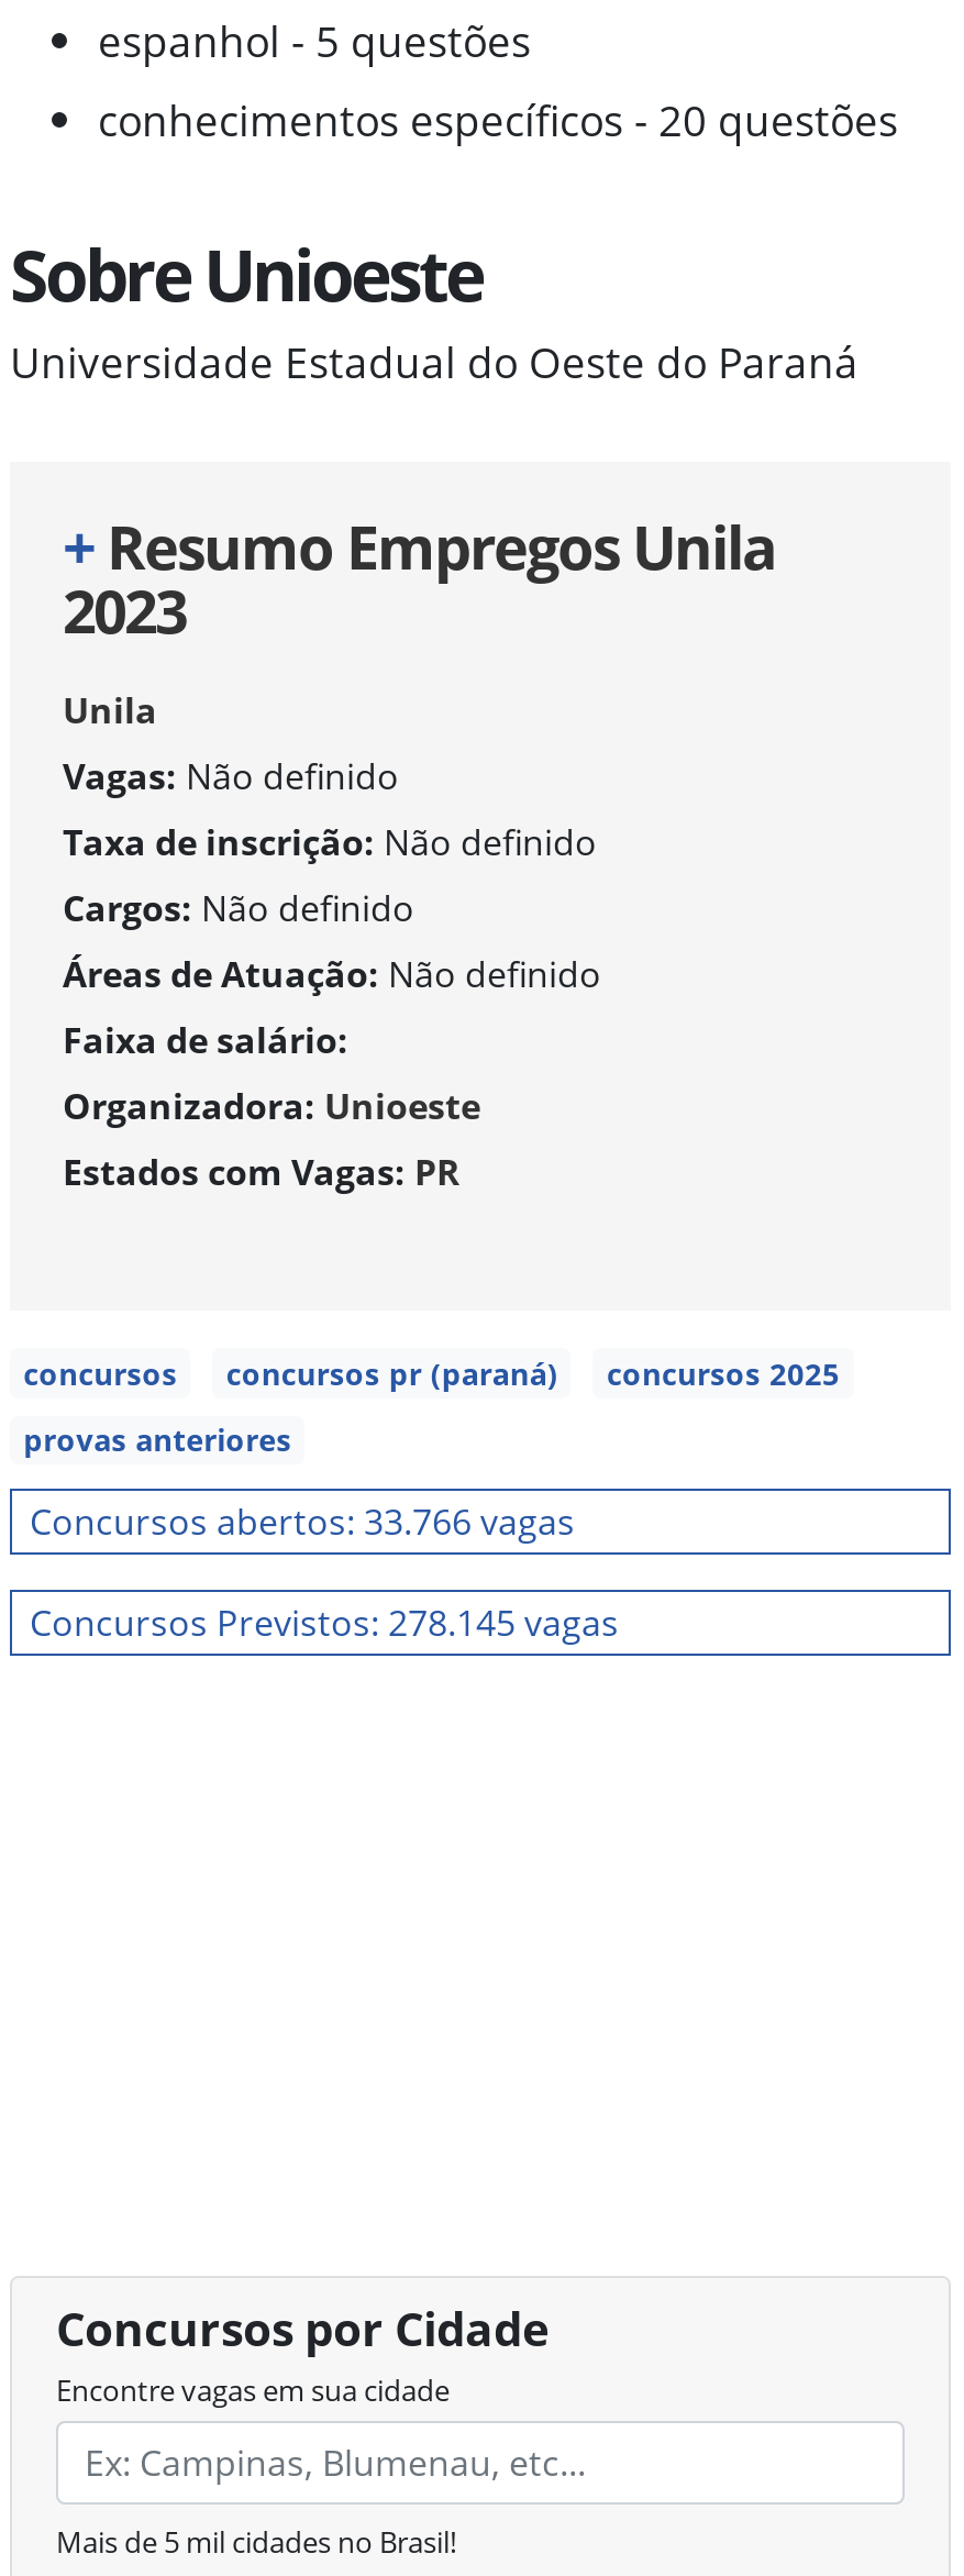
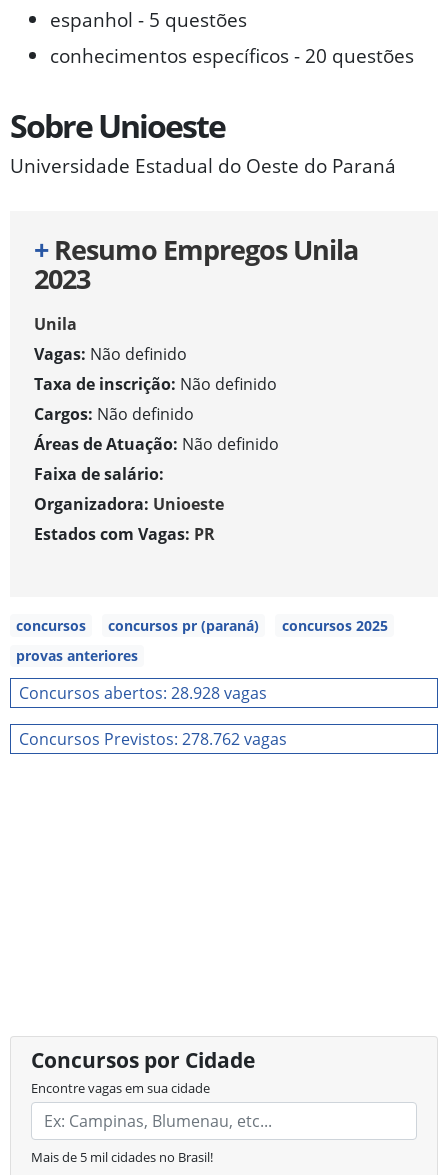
- Concursos abertos: 33.766 vagas
+ Concursos abertos: 28.928 vagas

- Concursos Previstos: 278.145 vagas
+ Concursos Previstos: 278.762 vagas
